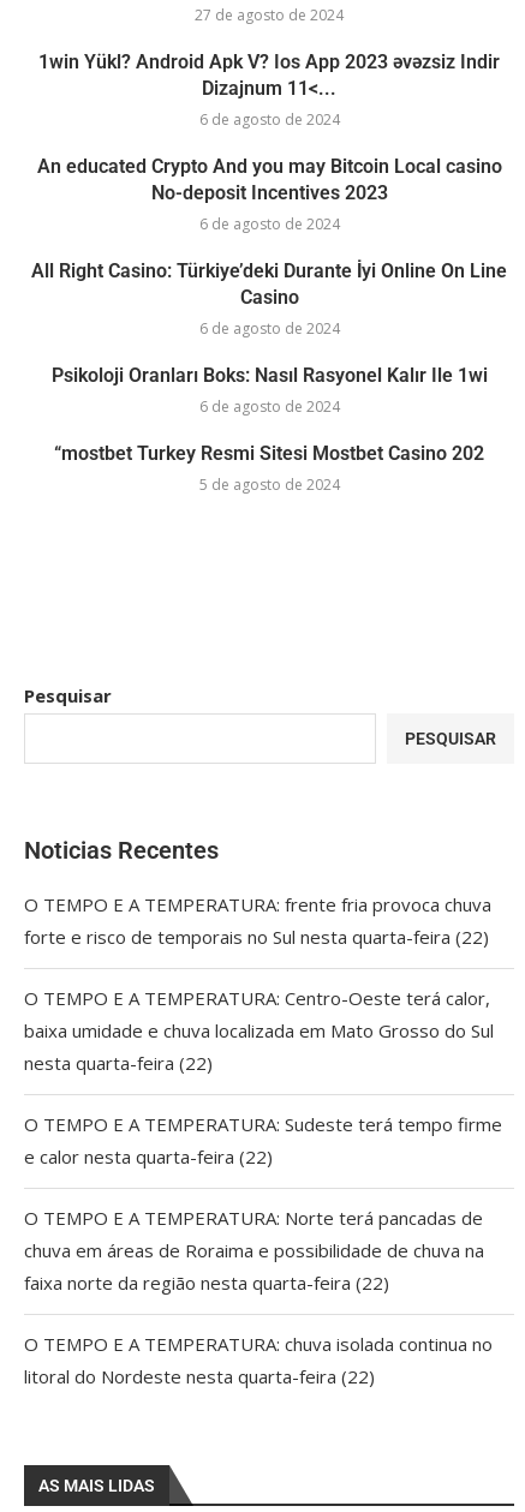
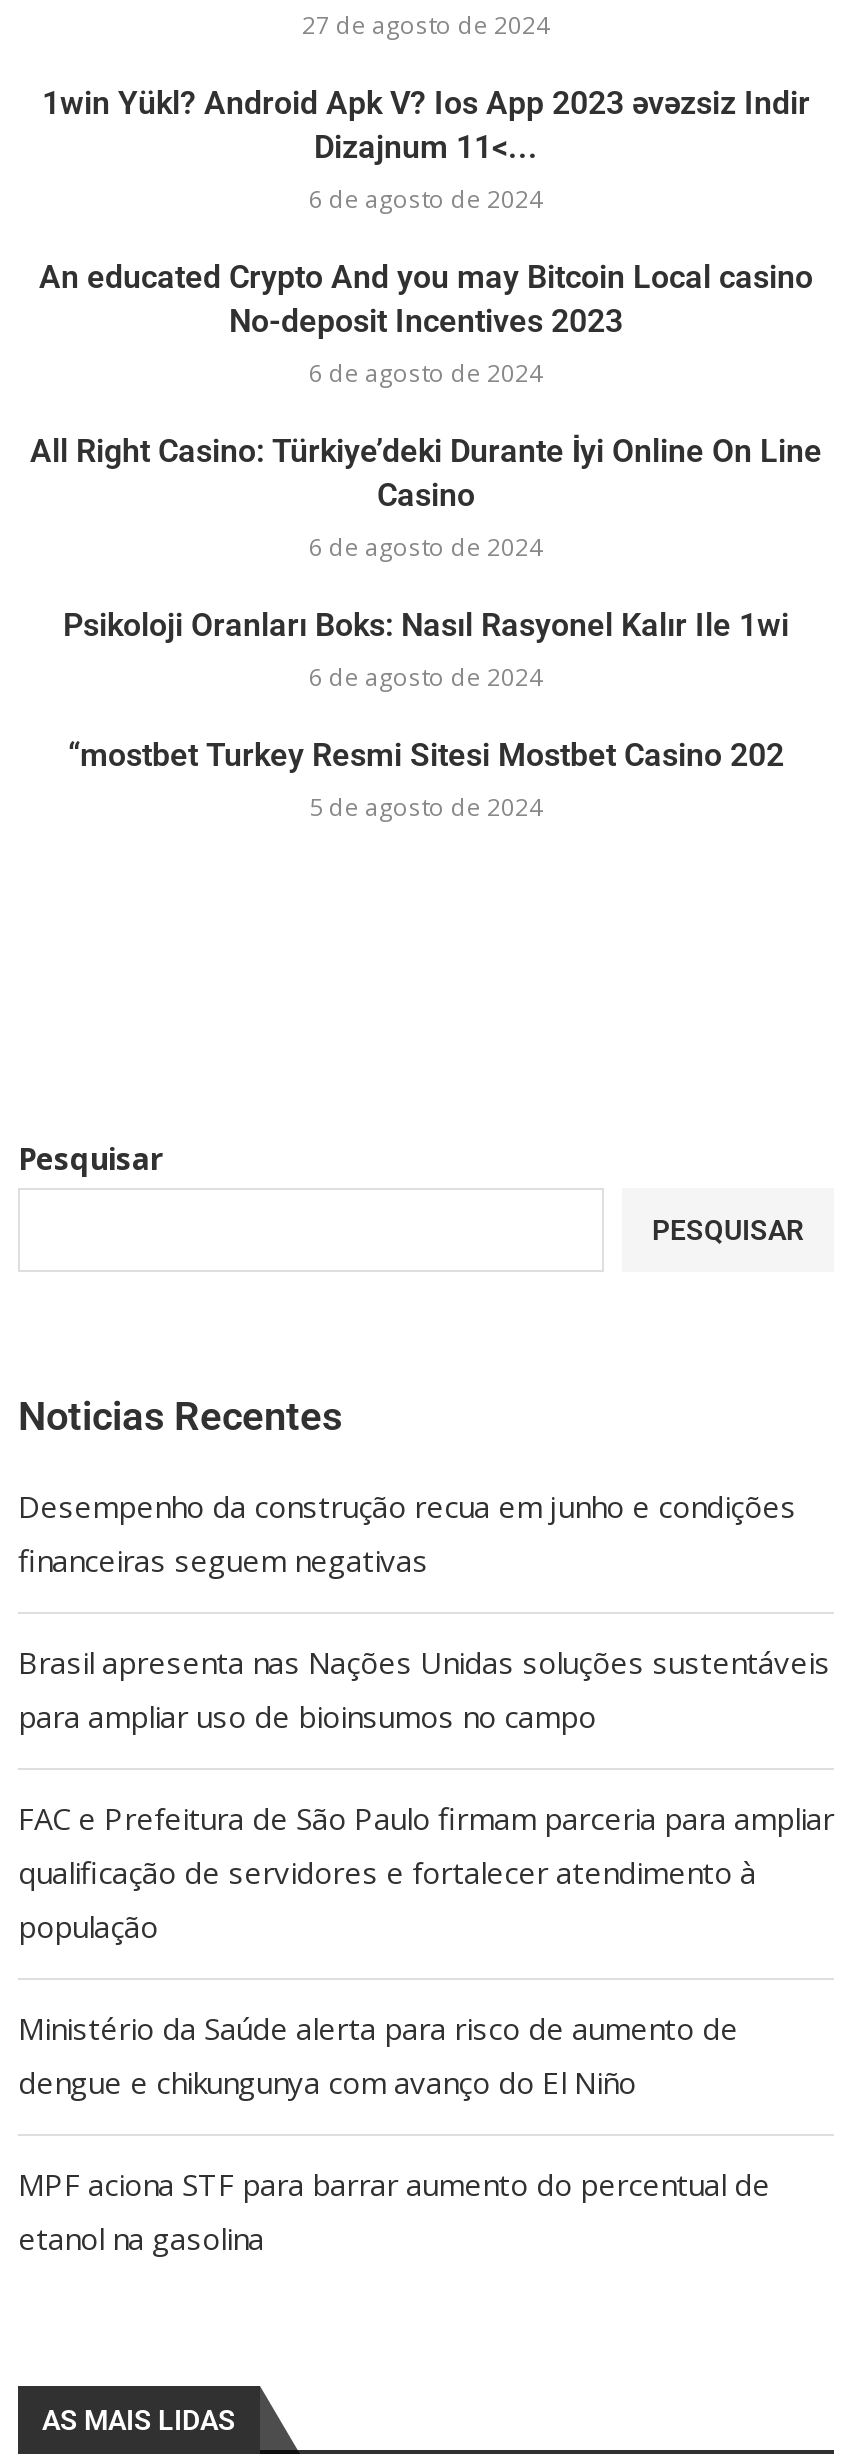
- O TEMPO E A TEMPERATURA: frente fria provoca chuva
- forte e risco de temporais no Sul nesta quarta-feira (22)
+ Desempenho da construção recua em junho e condições
+ financeiras seguem negativas

- O TEMPO E A TEMPERATURA: Centro-Oeste terá calor,
- baixa umidade e chuva localizada em Mato Grosso do Sul
- nesta quarta-feira (22)
+ Brasil apresenta nas Nações Unidas soluções sustentáveis
+ para ampliar uso de bioinsumos no campo

- O TEMPO E A TEMPERATURA: Sudeste terá tempo firme
- e calor nesta quarta-feira (22)
+ FAC e Prefeitura de São Paulo firmam parceria para ampliar
+ qualificação de servidores e fortalecer atendimento à
+ população

- O TEMPO E A TEMPERATURA: Norte terá pancadas de
- chuva em áreas de Roraima e possibilidade de chuva na
- faixa norte da região nesta quarta-feira (22)
+ Ministério da Saúde alerta para risco de aumento de
+ dengue e chikungunya com avanço do El Niño

- O TEMPO E A TEMPERATURA: chuva isolada continua no
- litoral do Nordeste nesta quarta-feira (22)
+ MPF aciona STF para barrar aumento do percentual de
+ etanol na gasolina
